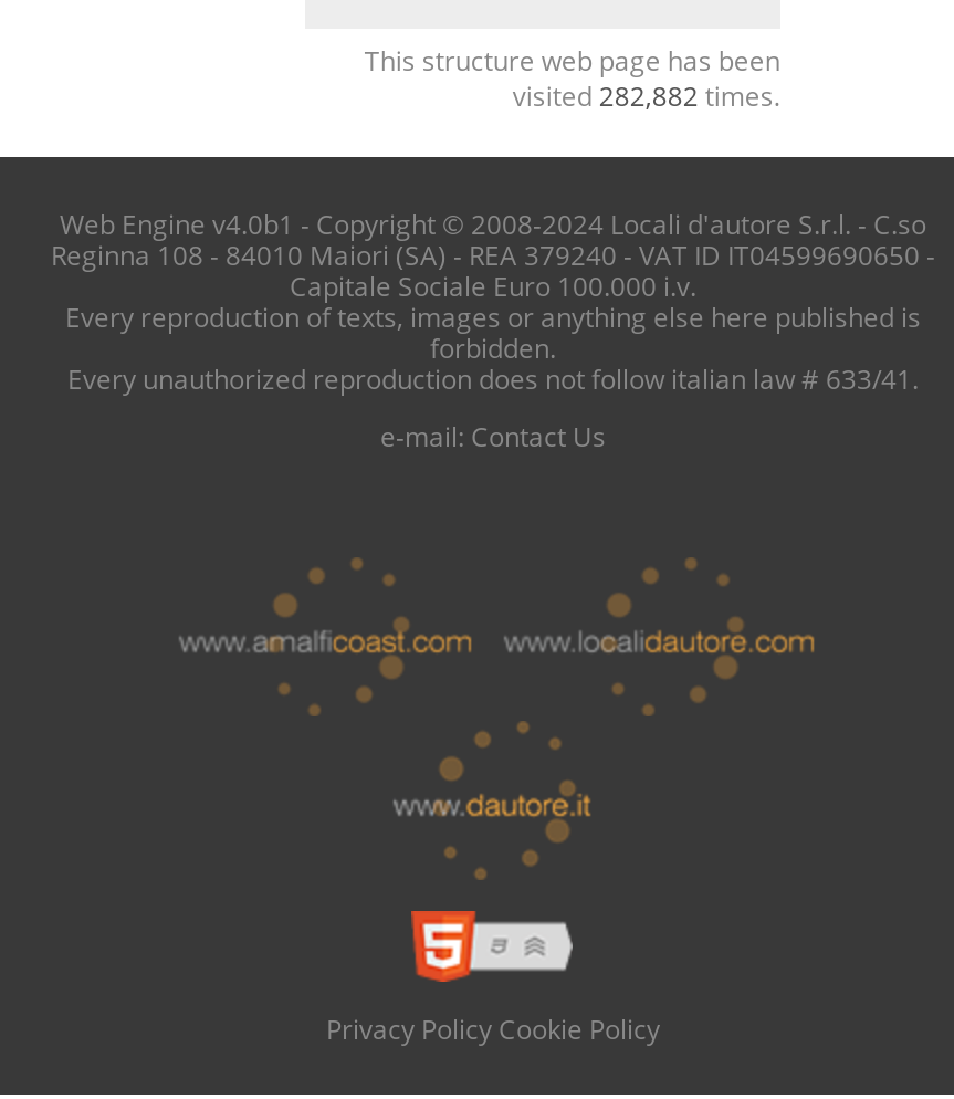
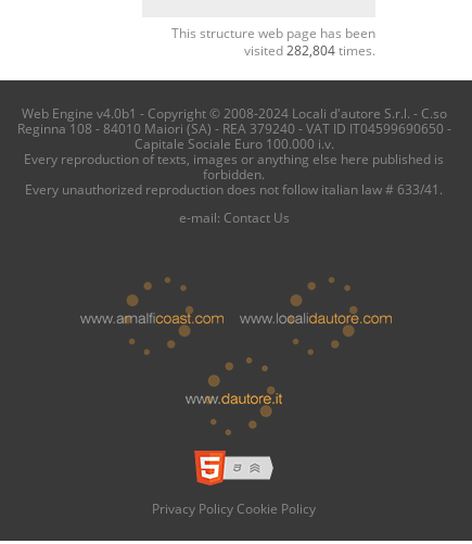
- visited 282,882 times.
+ visited 282,804 times.
